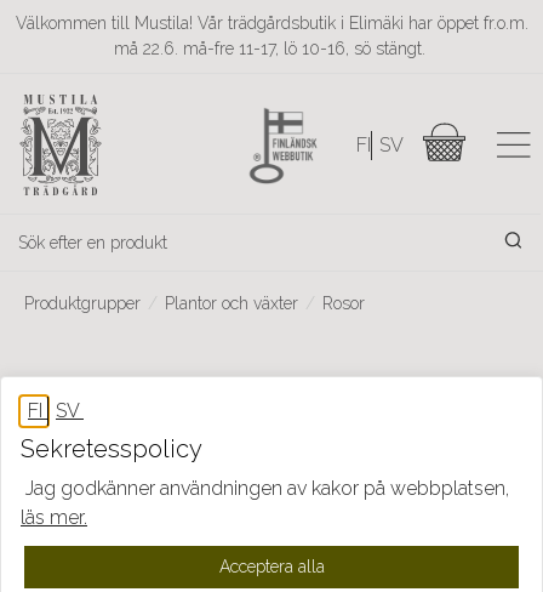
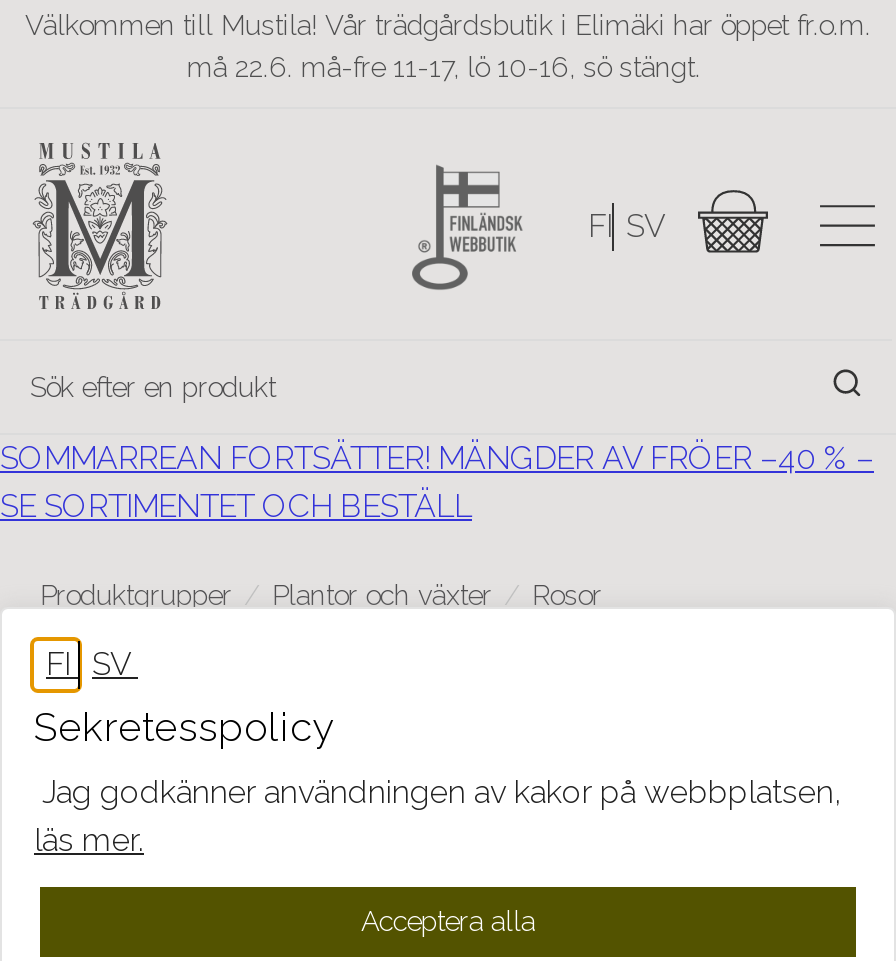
+ SOMMARREAN FORTSÄTTER! MÄNGDER AV FRÖER –40 % –
+ SE SORTIMENTET OCH BESTÄLL

moved down: Produktgrupper | Plantor och växter | Rosor
